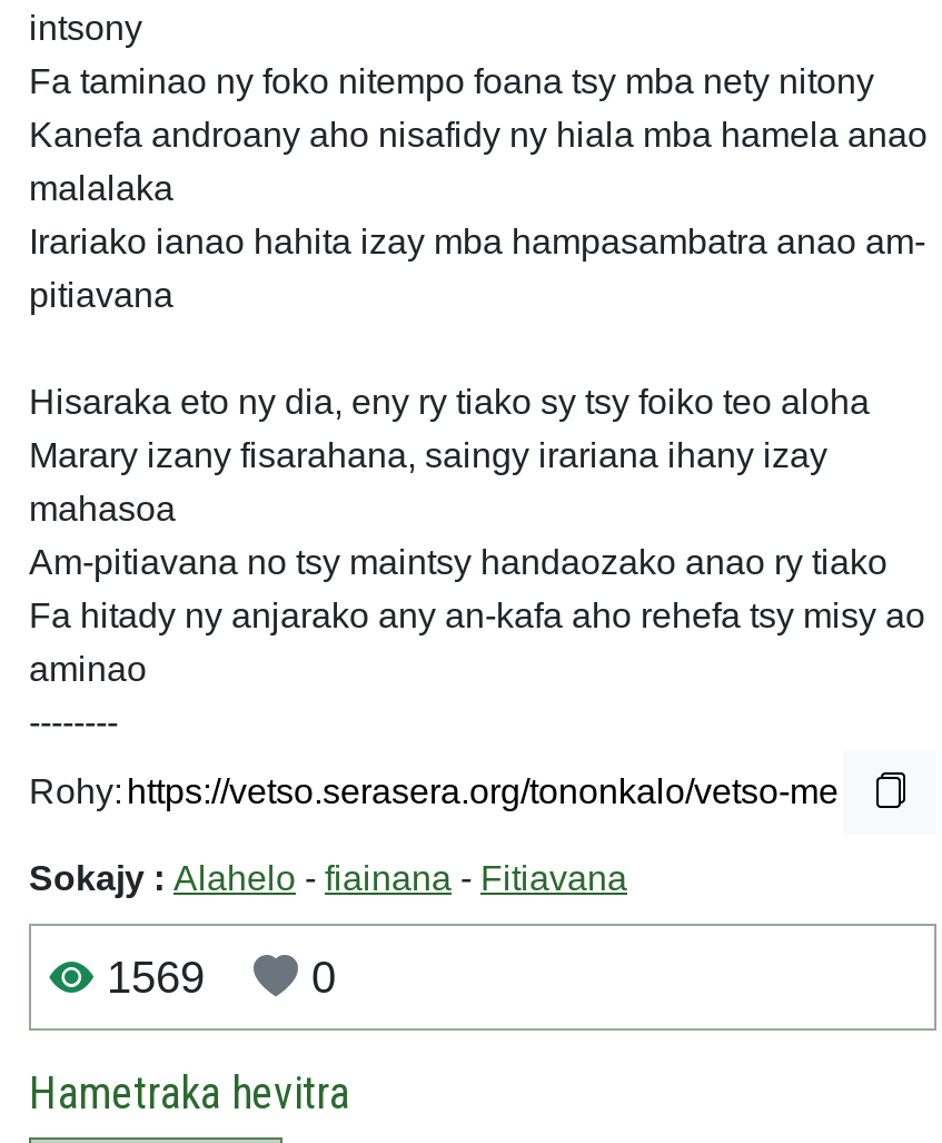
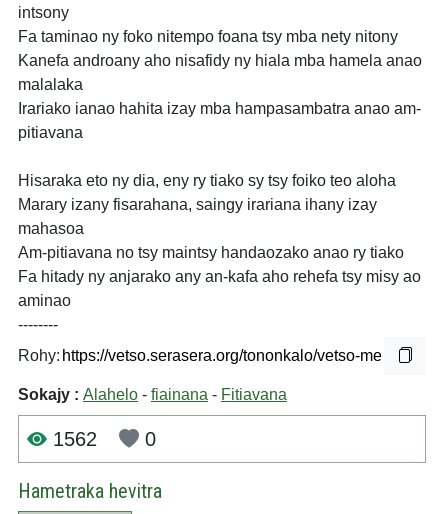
- 1569 0
+ 1562 0
